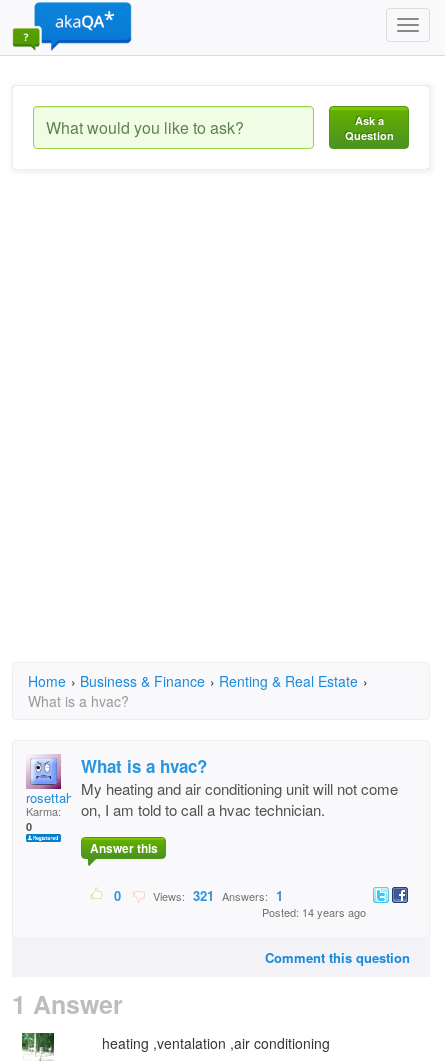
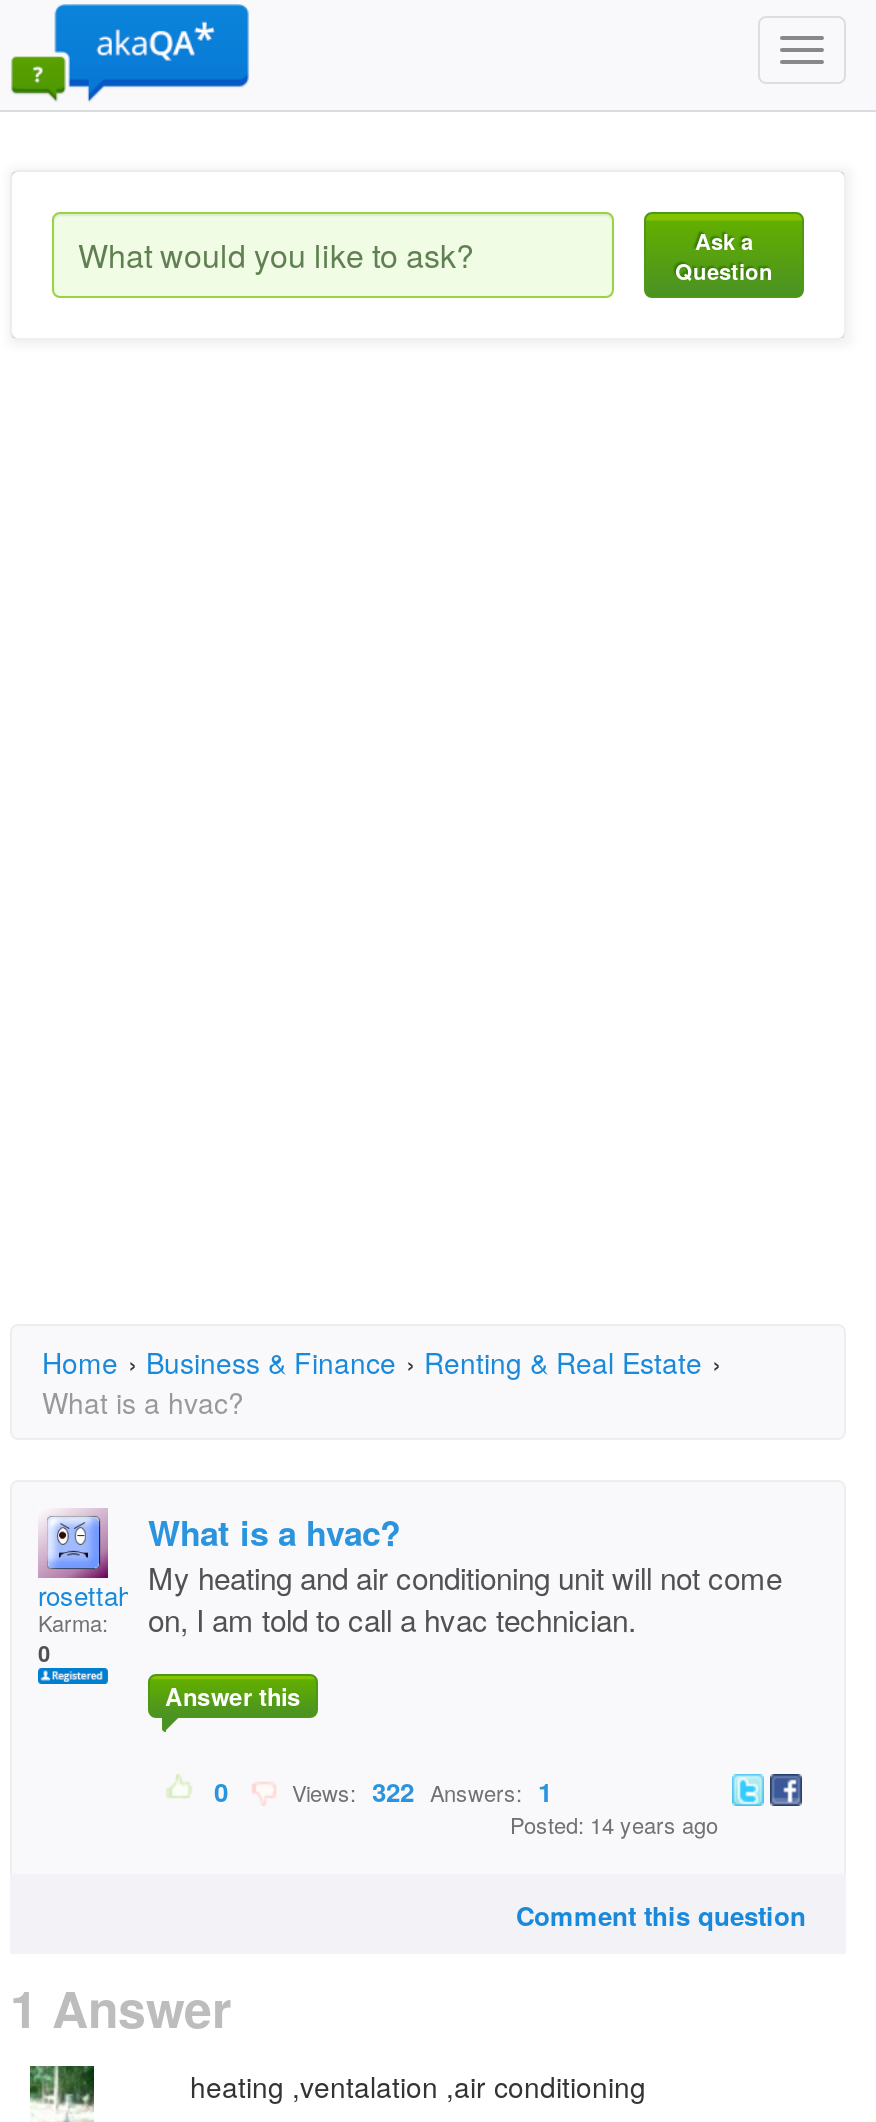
- Views: 321 Answers: 1
+ Views: 322 Answers: 1
